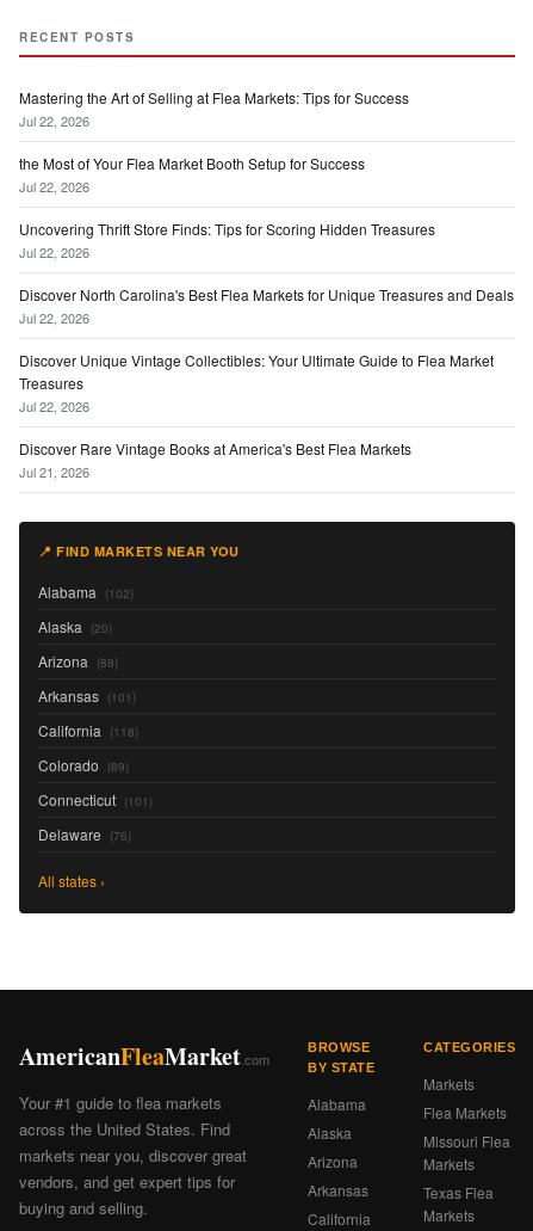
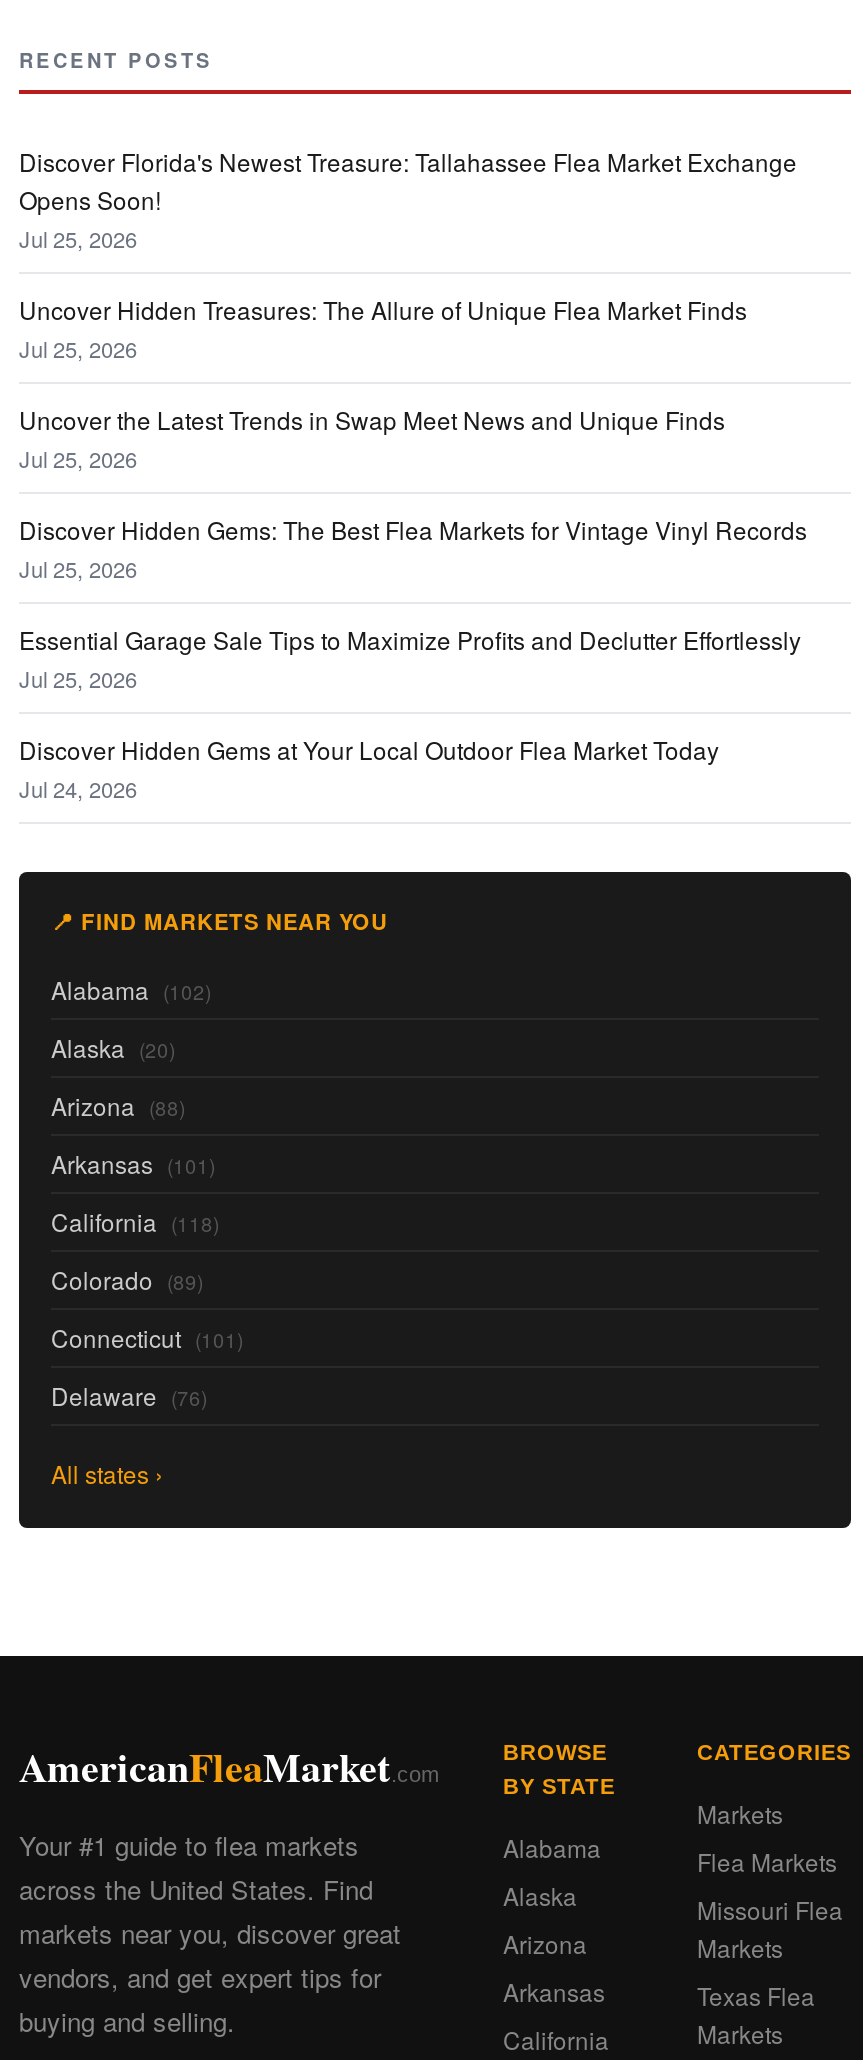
- Mastering the Art of Selling at Flea Markets: Tips for Success
- Jul 22, 2026
+ Discover Florida's Newest Treasure: Tallahassee Flea Market Exchange
+ Opens Soon!
+ Jul 25, 2026

- the Most of Your Flea Market Booth Setup for Success
- Jul 22, 2026
+ Uncover Hidden Treasures: The Allure of Unique Flea Market Finds
+ Jul 25, 2026

- Uncovering Thrift Store Finds: Tips for Scoring Hidden Treasures
- Jul 22, 2026
+ Uncover the Latest Trends in Swap Meet News and Unique Finds
+ Jul 25, 2026

- Discover North Carolina's Best Flea Markets for Unique Treasures and Deals
- Jul 22, 2026
+ Discover Hidden Gems: The Best Flea Markets for Vintage Vinyl Records
+ Jul 25, 2026

- Discover Unique Vintage Collectibles: Your Ultimate Guide to Flea Market
- Treasures
- Jul 22, 2026
+ Essential Garage Sale Tips to Maximize Profits and Declutter Effortlessly
+ Jul 25, 2026

- Discover Rare Vintage Books at America's Best Flea Markets
- Jul 21, 2026
+ Discover Hidden Gems at Your Local Outdoor Flea Market Today
+ Jul 24, 2026
